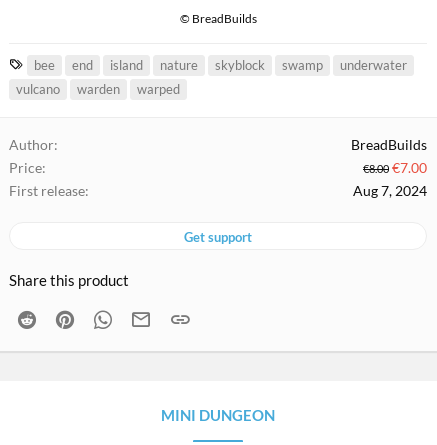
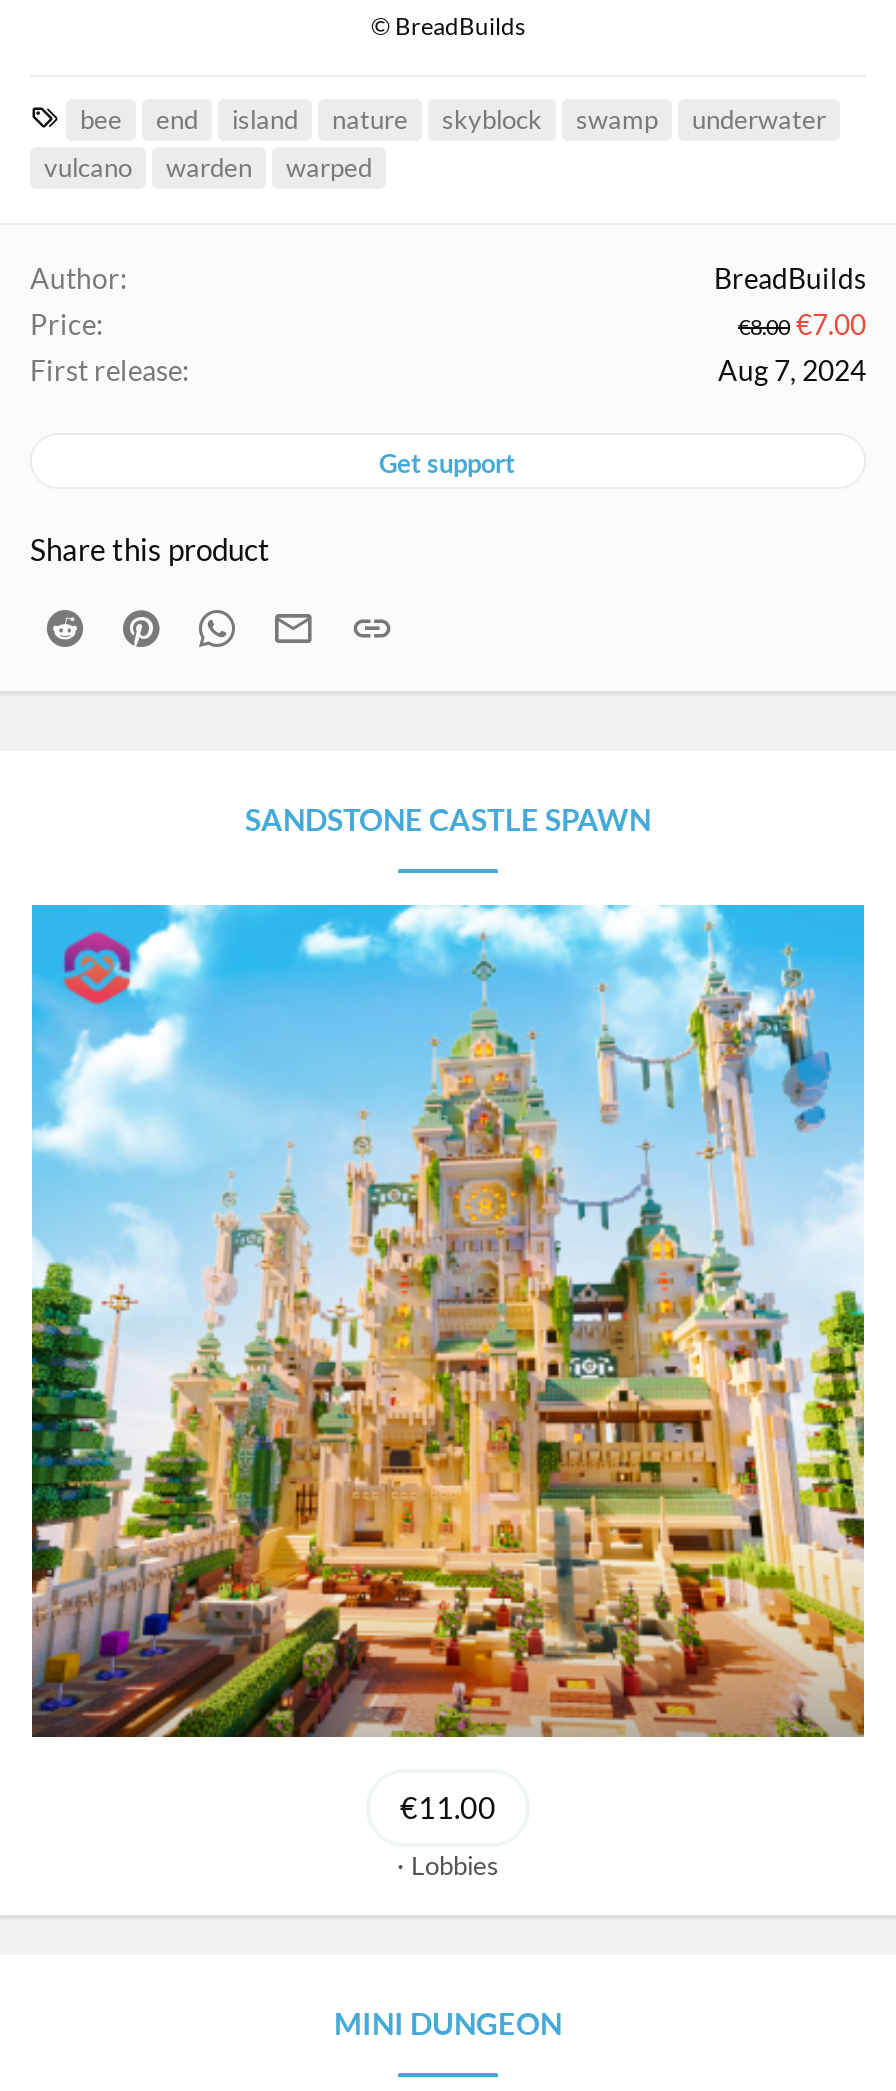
+ [image]
+ €11.00
+ Lobbies

+ SANDSTONE CASTLE SPAWN
